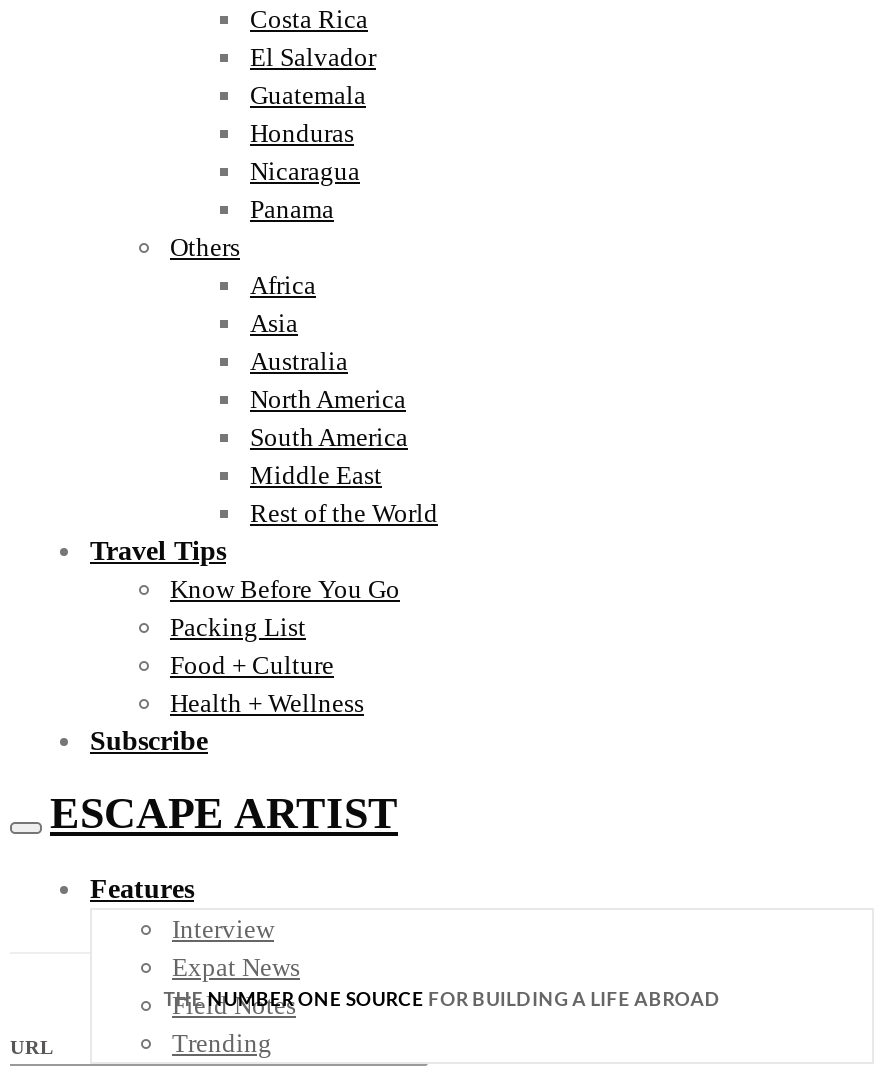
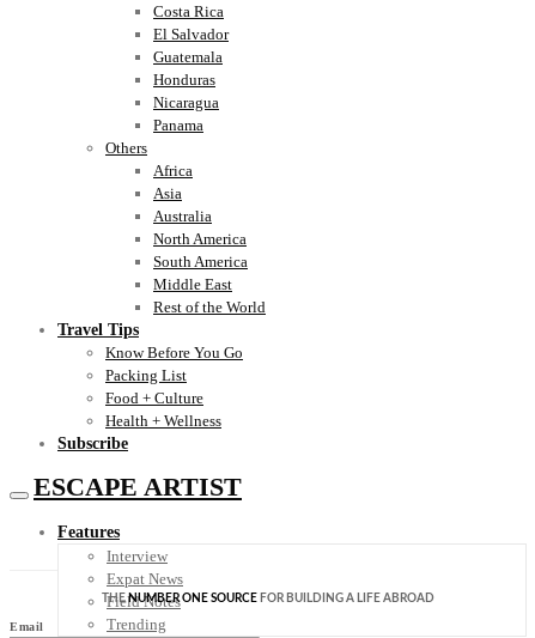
- URL
+ Email
